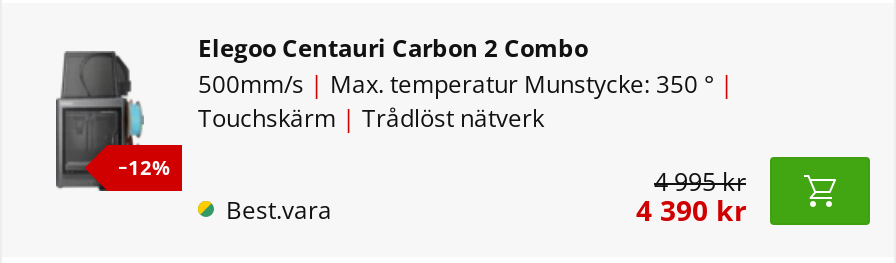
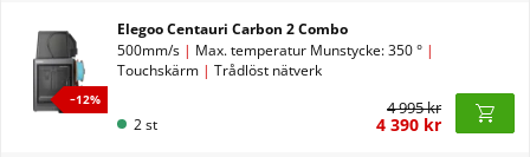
- Best.vara
+ 2 st
